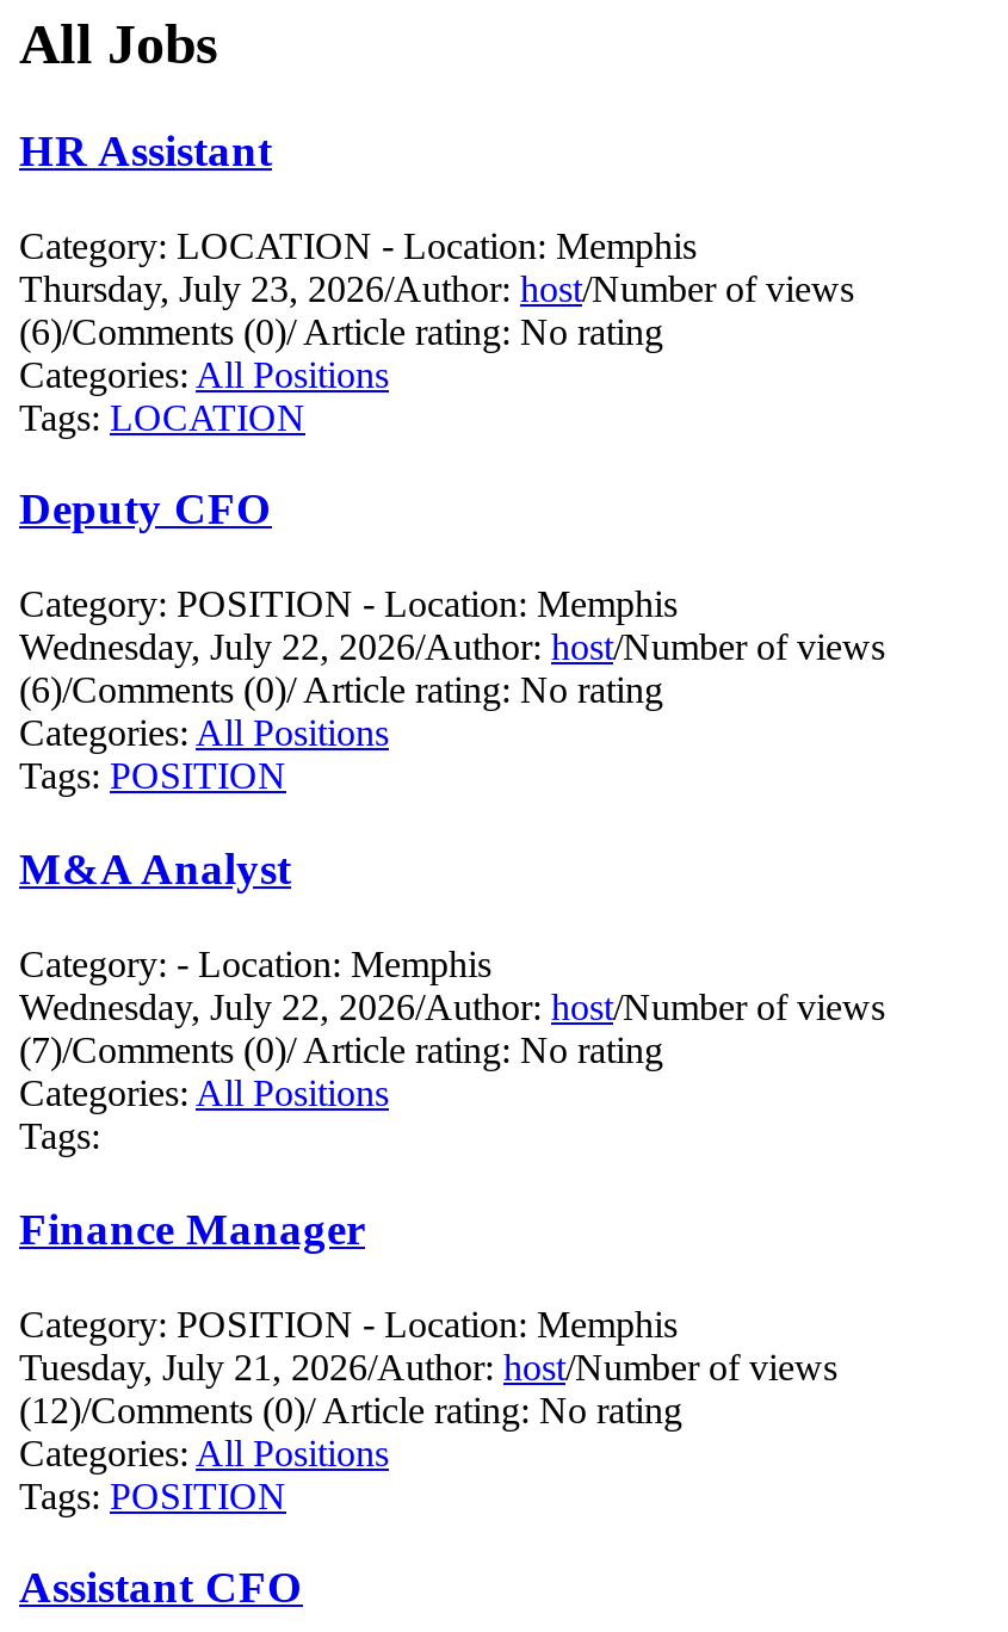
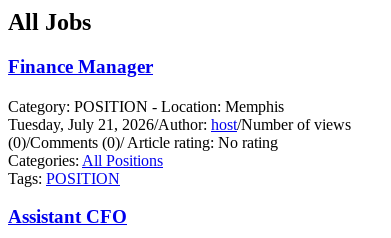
- HR Assistant
- Category: LOCATION - Location: Memphis
- Thursday, July 23, 2026/Author: host/Number of views
- (6)/Comments (0)/ Article rating: No rating
- Categories: All Positions
- Tags:LOCATION
- Deputy CFO
- Category: POSITION - Location: Memphis
- Wednesday, July 22, 2026/Author: host/Number of views
- (6)/Comments (0)/ Article rating: No rating
- Categories: All Positions
- Tags: POSITION
- M&A Analyst
- Category: - Location: Memphis
- Wednesday, July 22, 2026/Author: host/Number of views
- (7)/Comments (0)/ Article rating: No rating
- Categories: All Positions
- Tags:

- (12)/Comments (0)/ Article rating: No rating
+ (0)/Comments (0)/ Article rating: No rating
